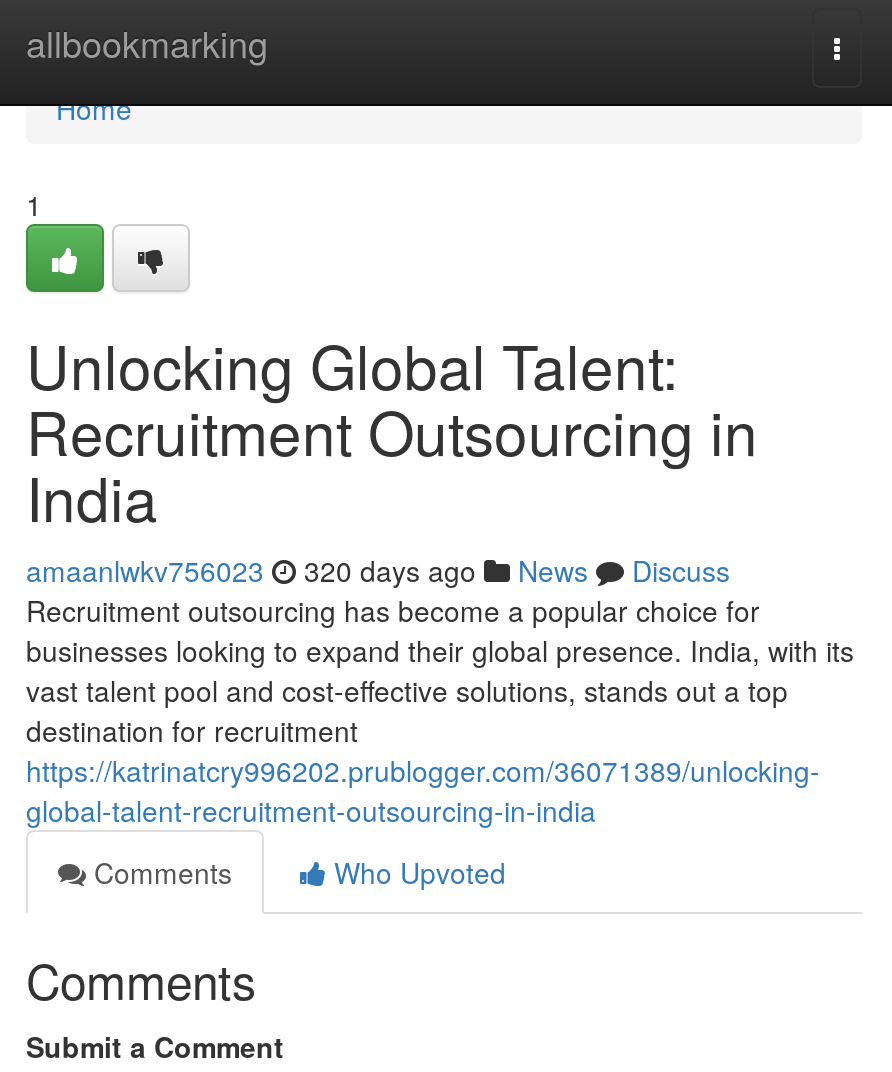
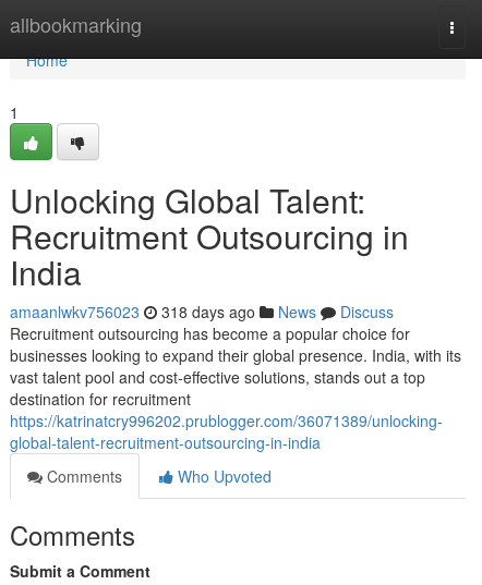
- amaanlwkv756023 320 days ago News Discuss
+ amaanlwkv756023 318 days ago News Discuss
